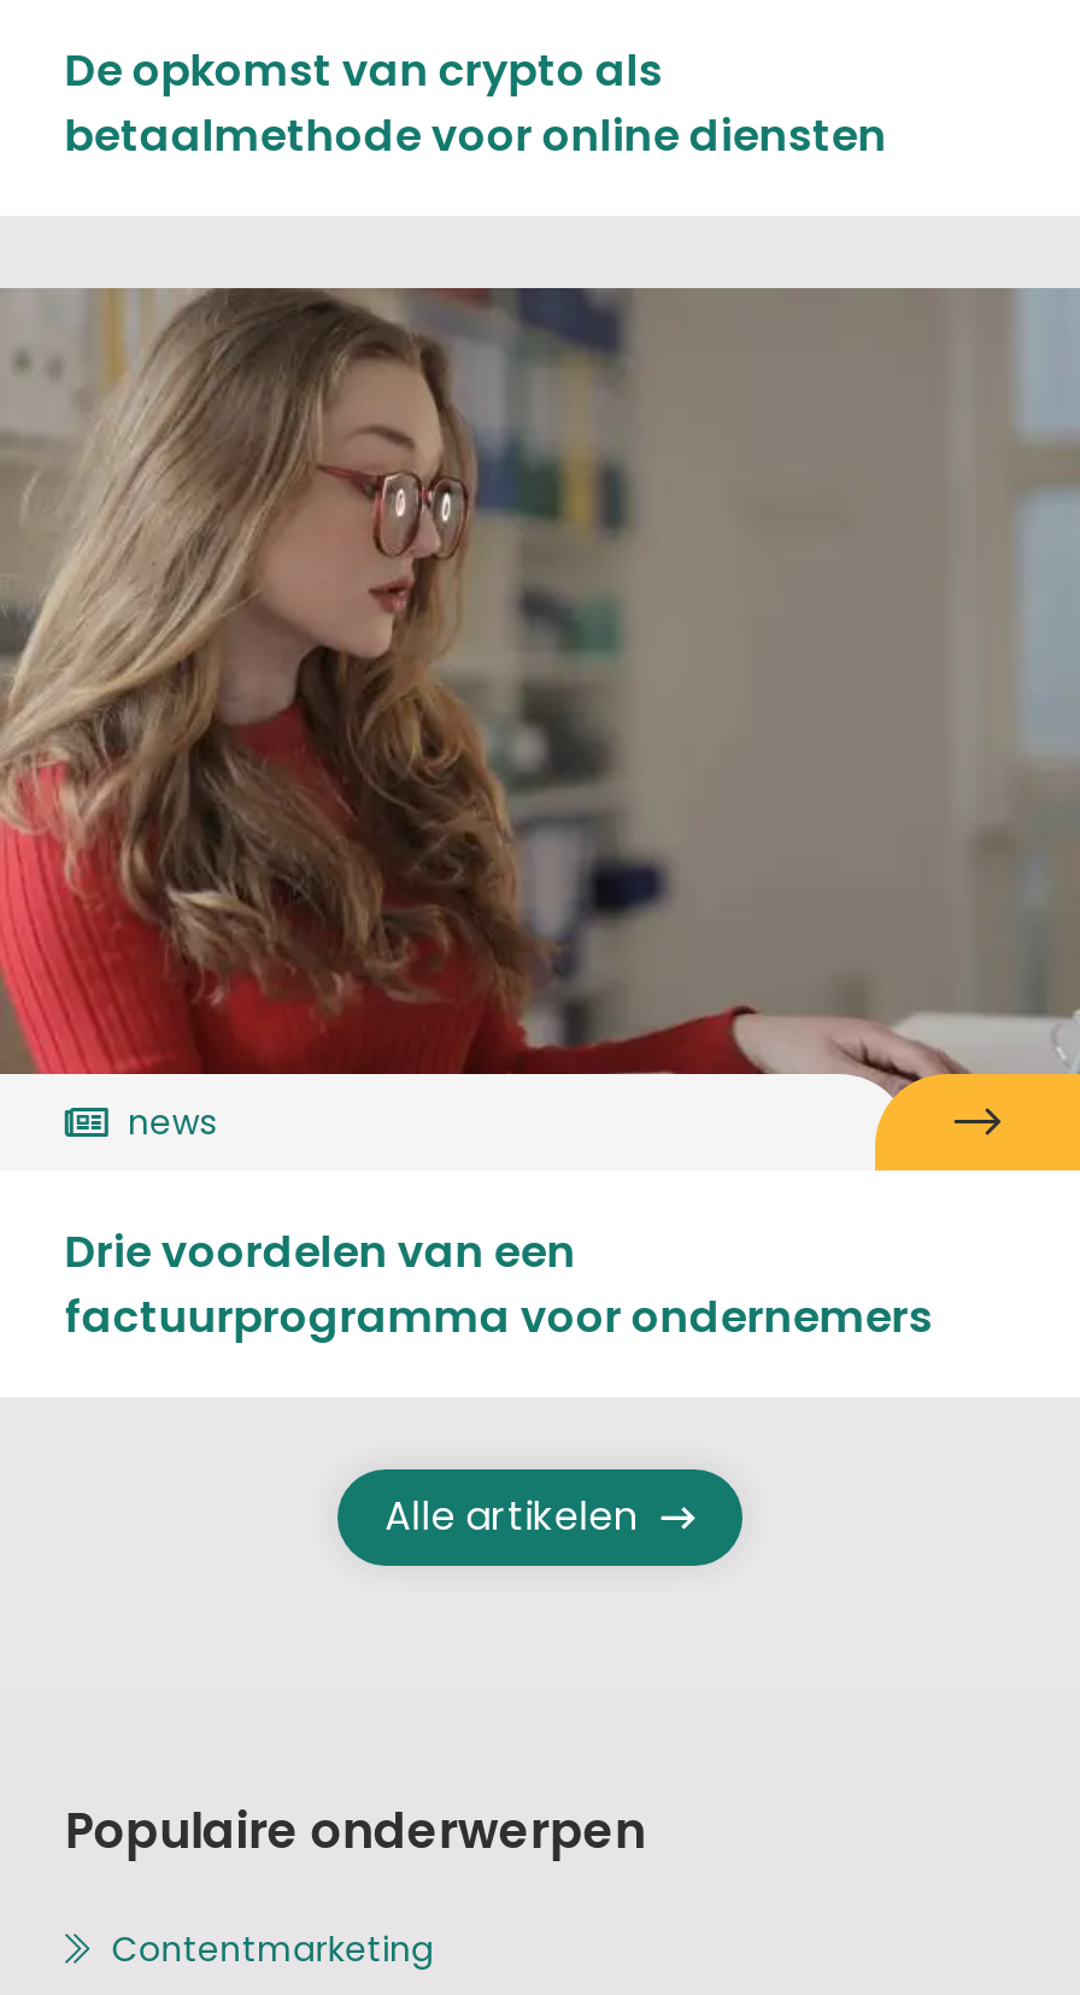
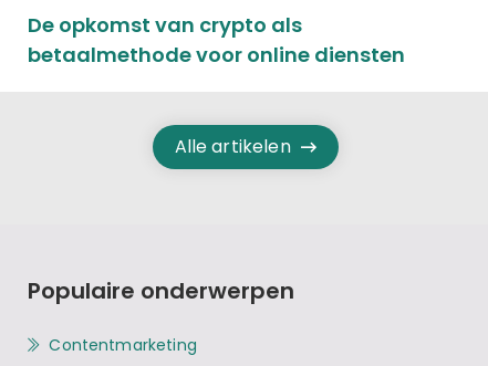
- [image]
- news
- Drie voordelen van een
- factuurprogramma voor ondernemers
